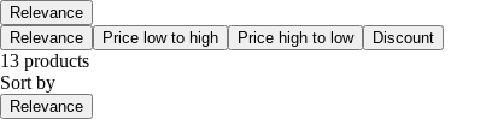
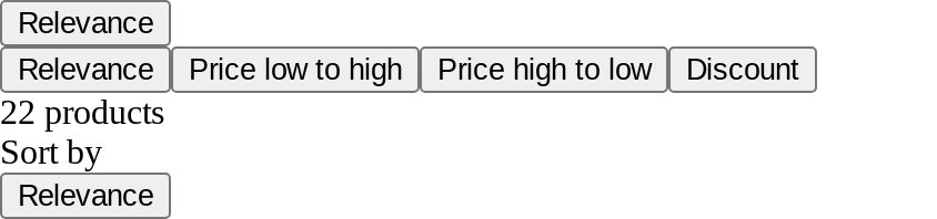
- 13 products
+ 22 products
